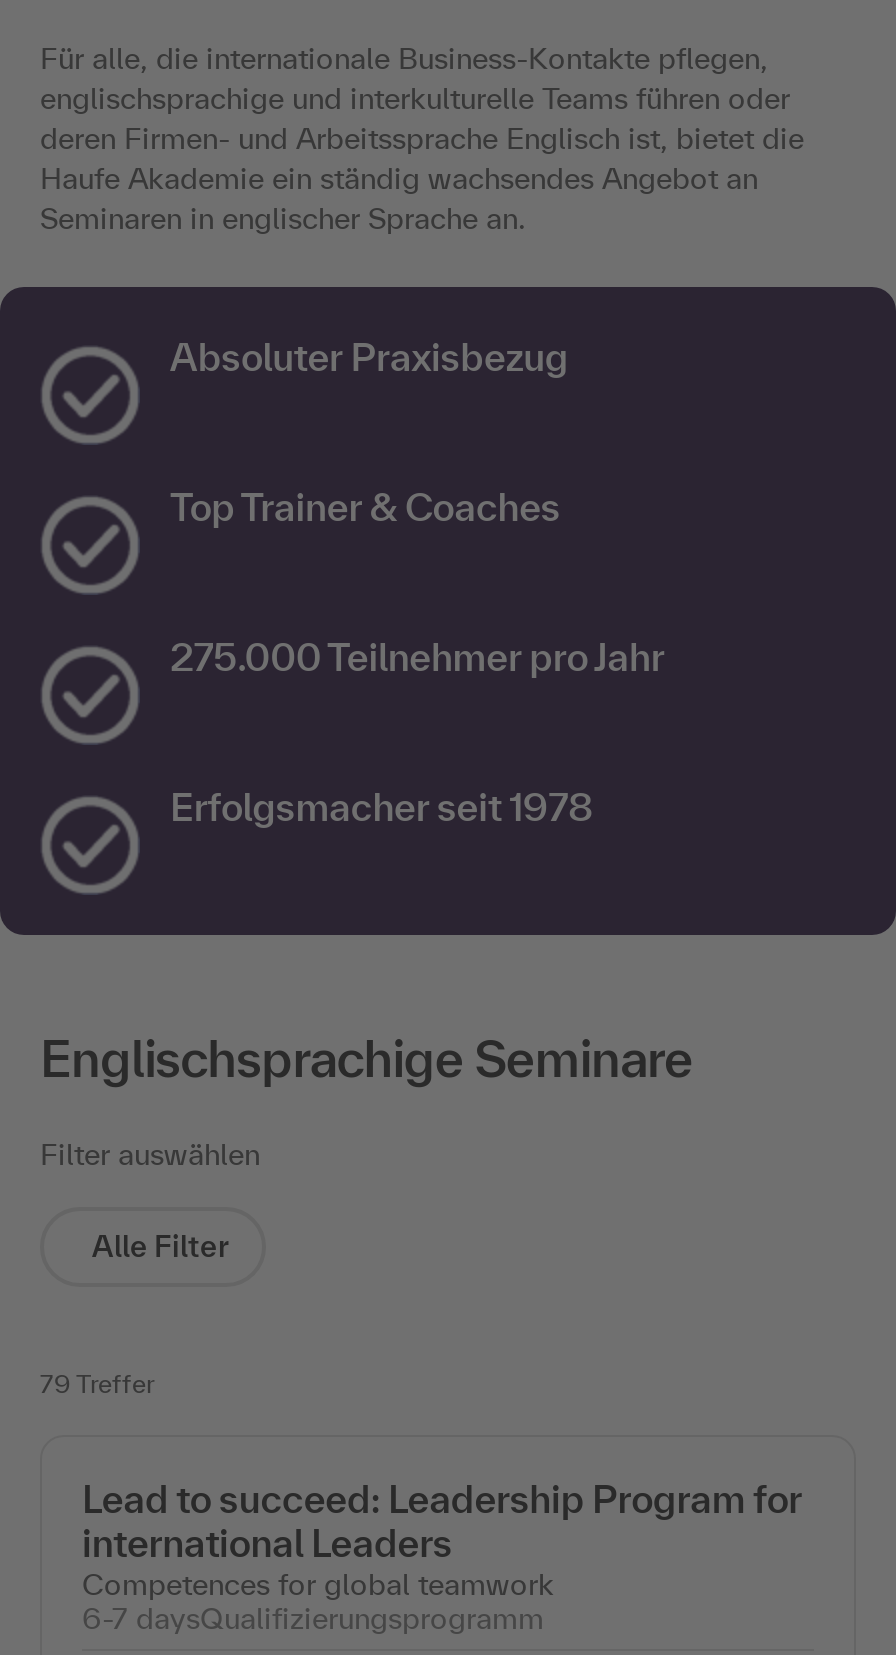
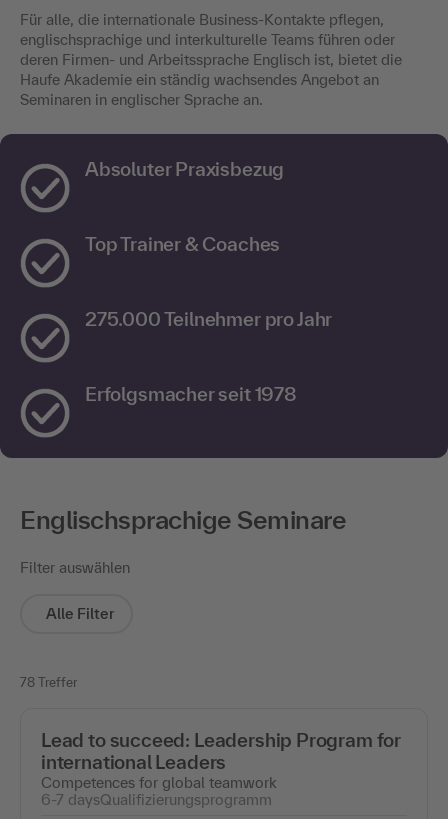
- 79 Treffer
+ 78 Treffer
